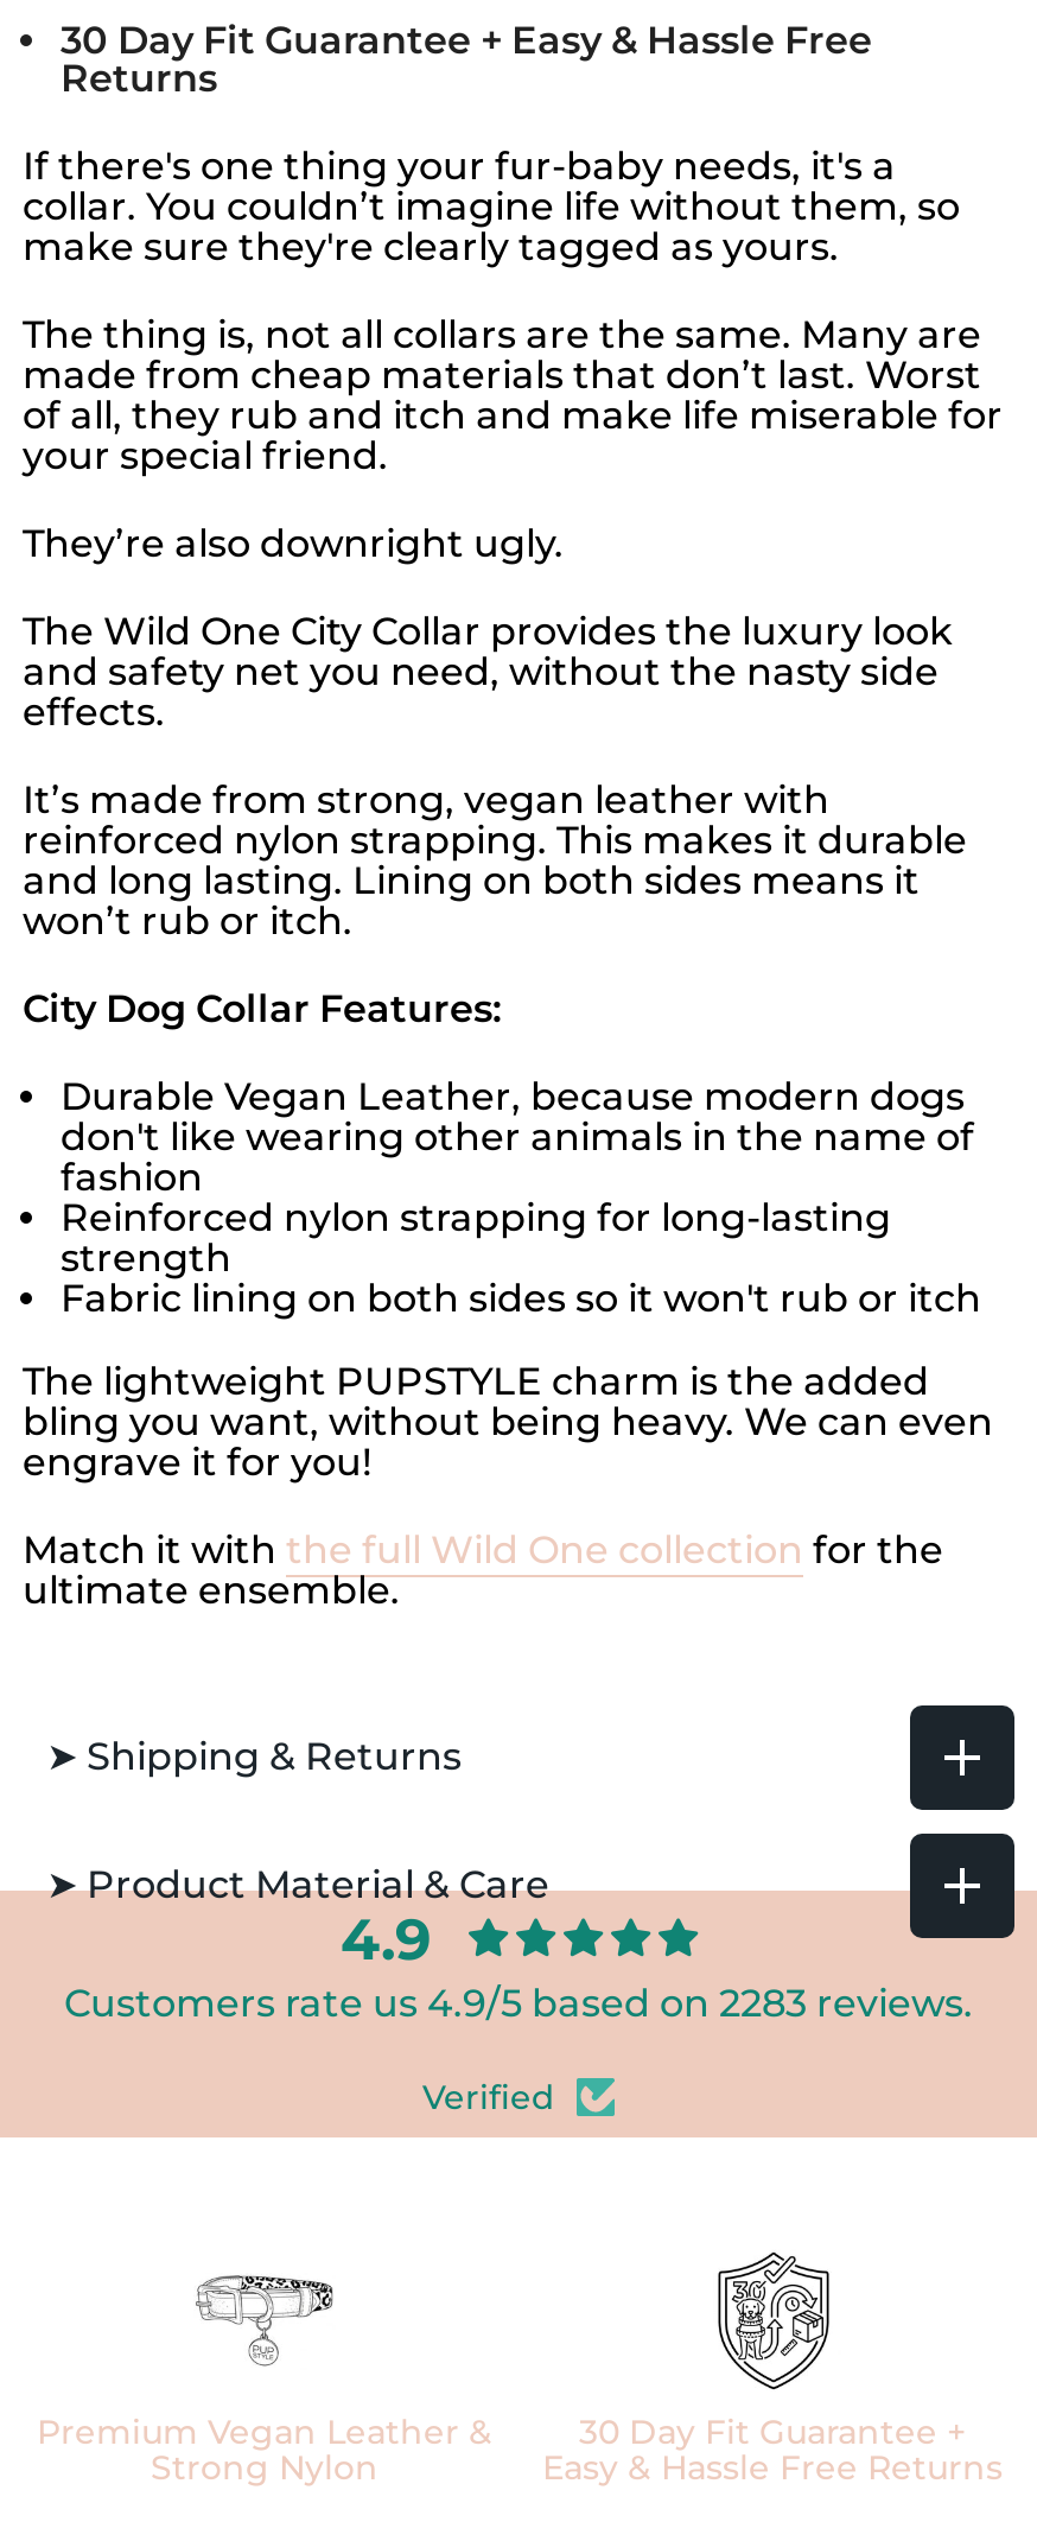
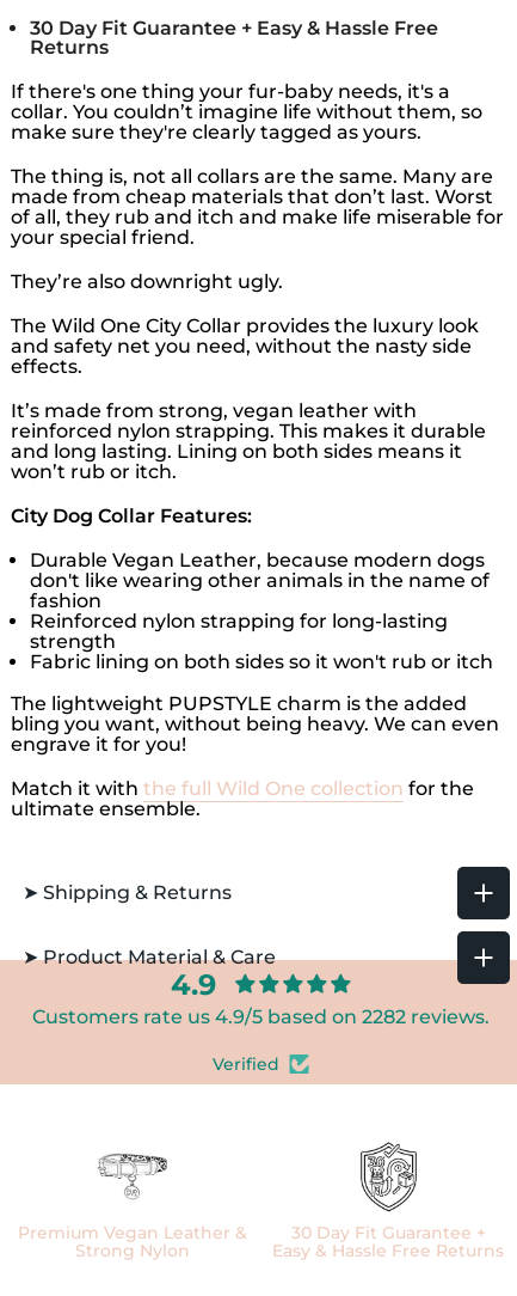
- Customers rate us 4.9/5 based on 2283 reviews.
+ Customers rate us 4.9/5 based on 2282 reviews.
